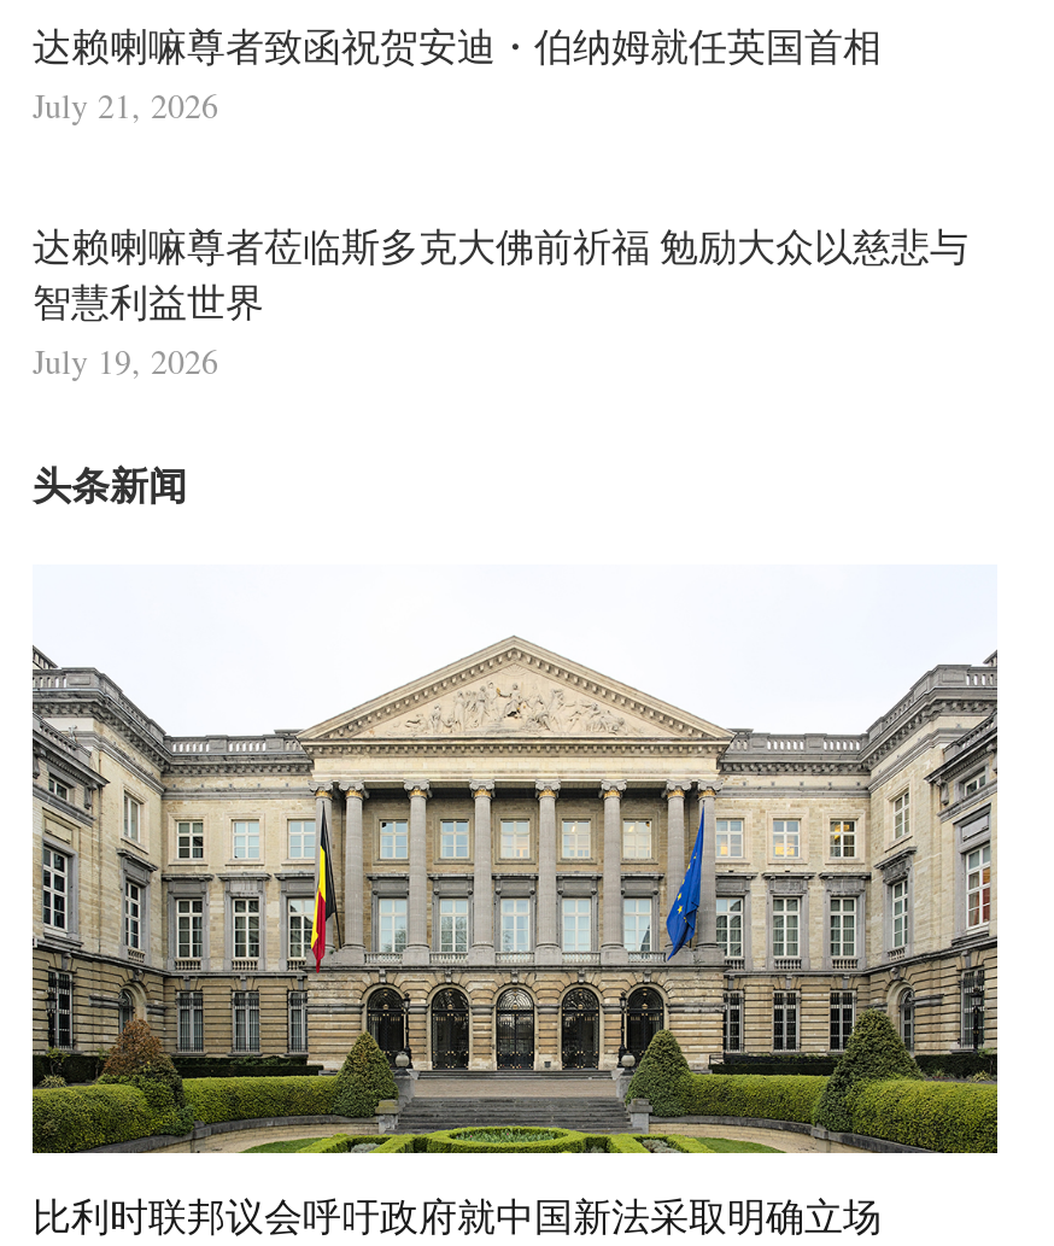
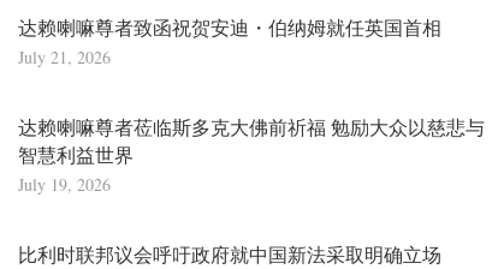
- 头条新闻

- [image]
